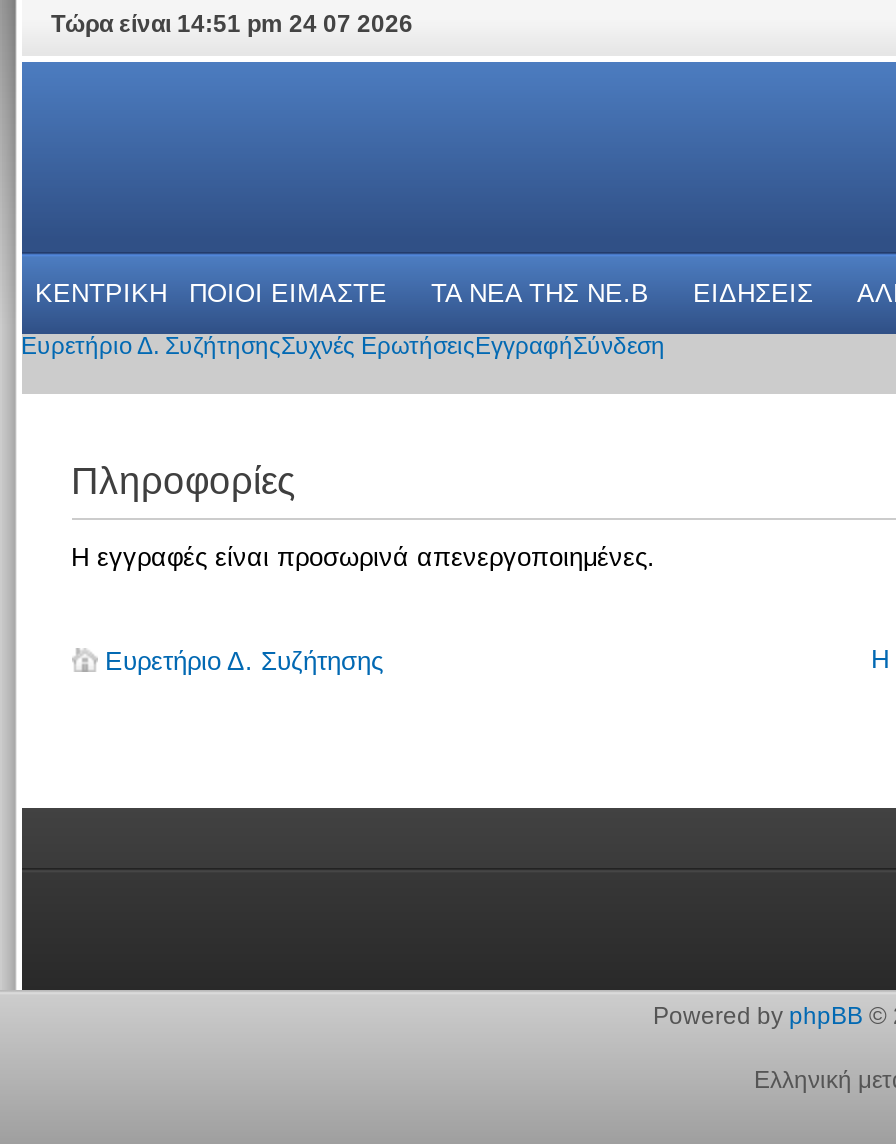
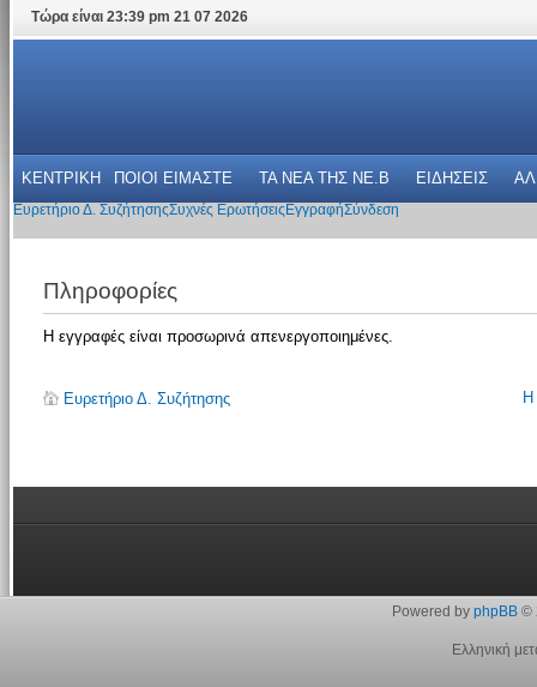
- Τώρα είναι 14:51 pm 24 07 2026
+ Τώρα είναι 23:39 pm 21 07 2026
